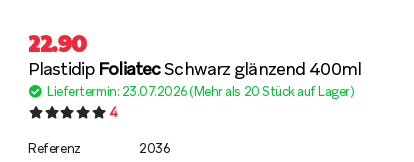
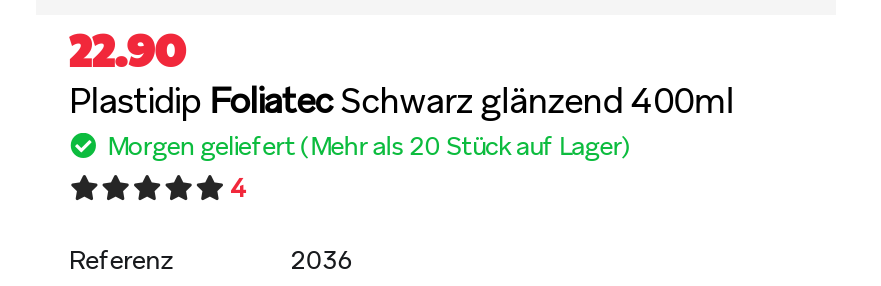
- Liefertermin: 23.07.2026 (Mehr als 20 Stück auf Lager)
+ Morgen geliefert (Mehr als 20 Stück auf Lager)
